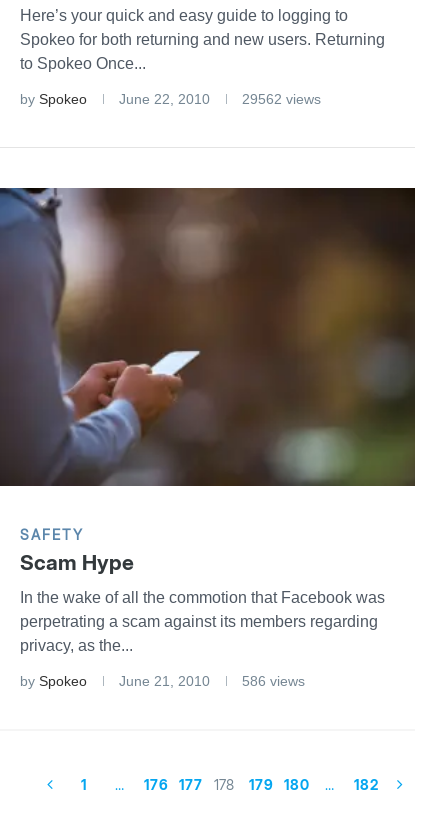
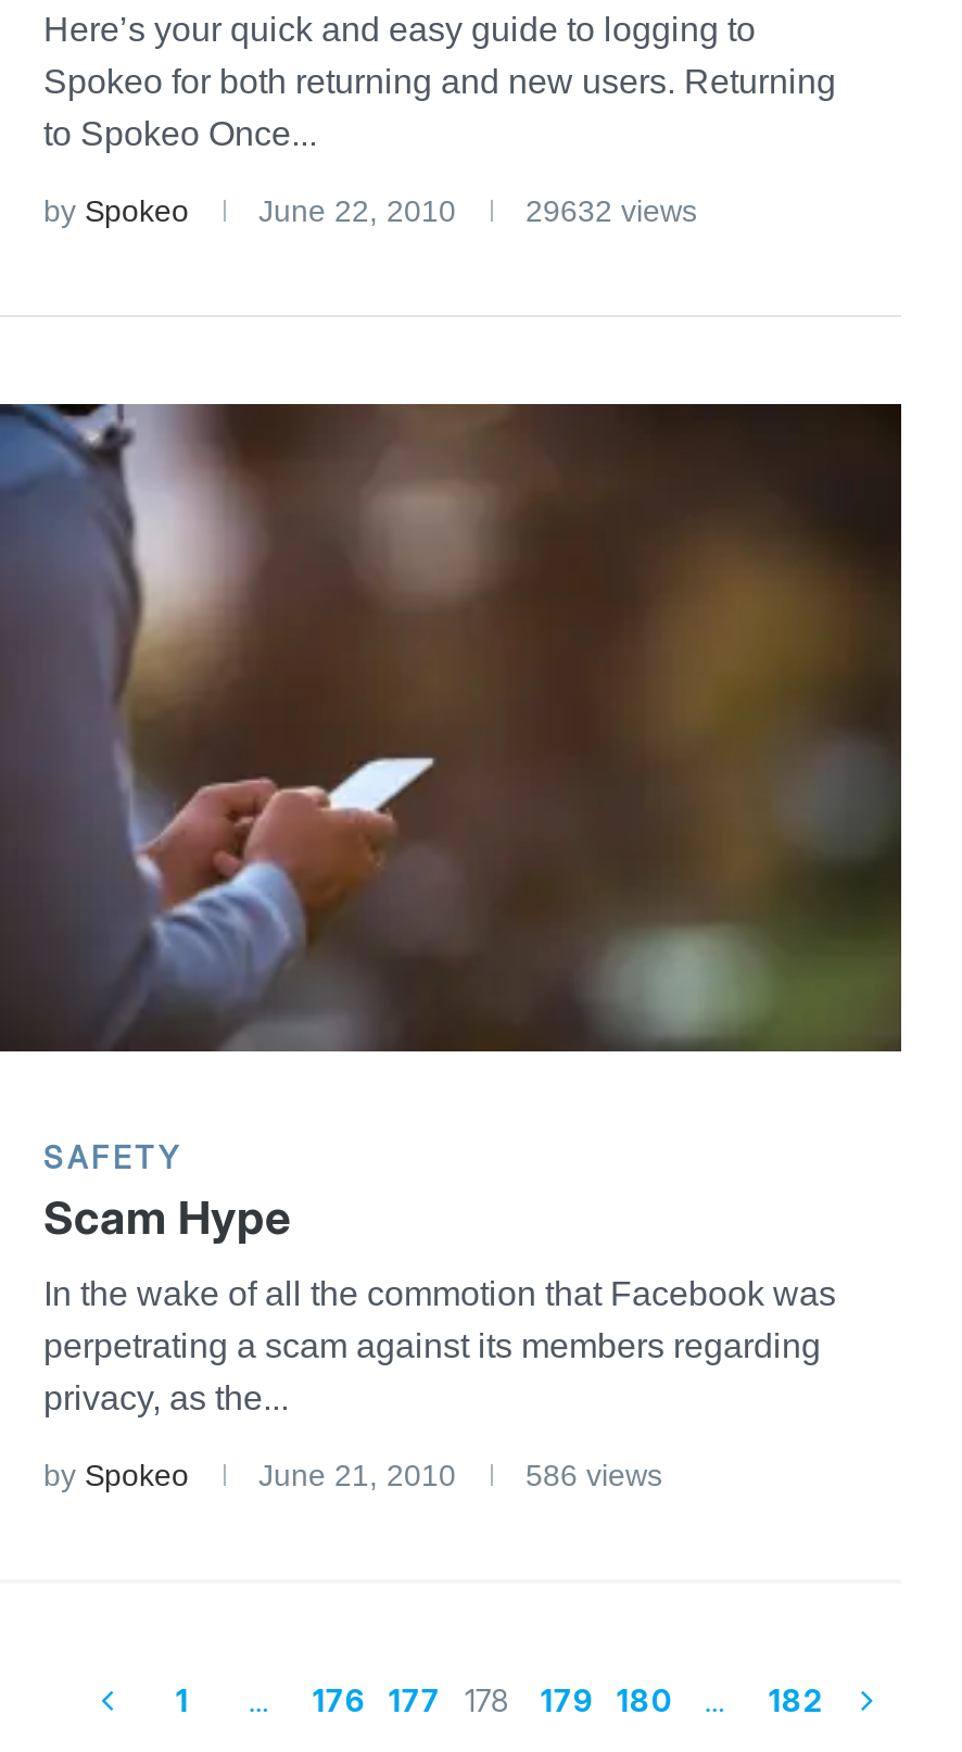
- by Spokeo June 22, 2010 29562 views
+ by Spokeo June 22, 2010 29632 views
